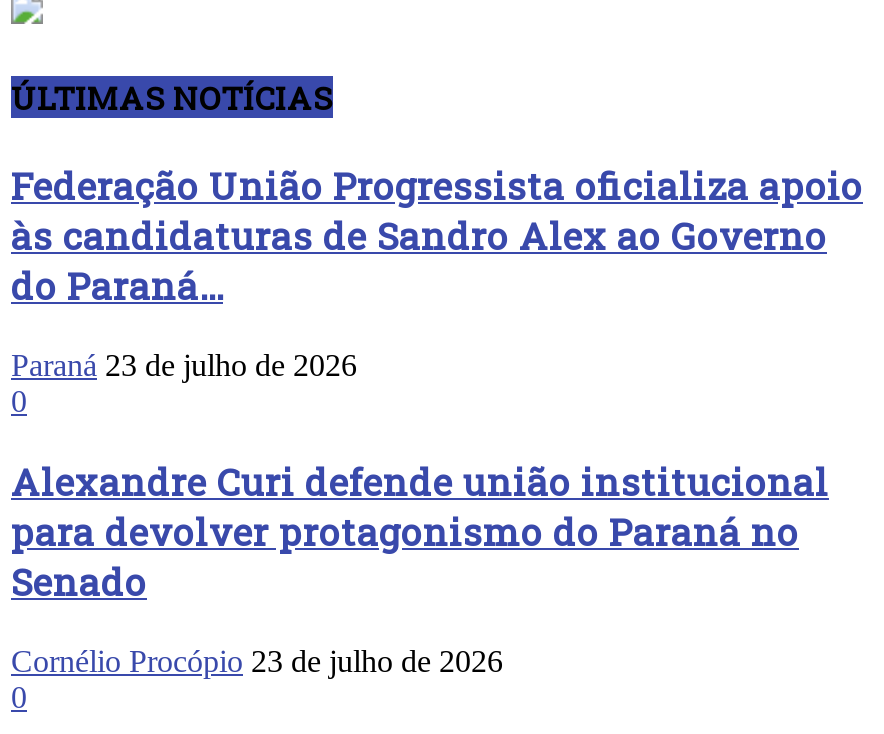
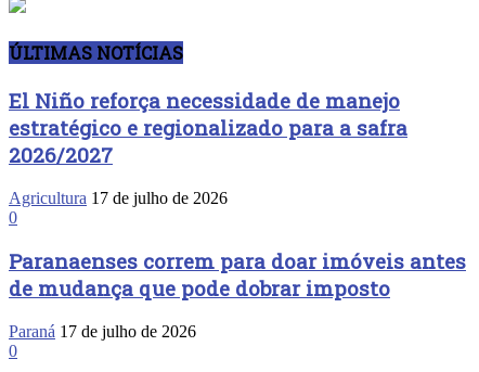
- Federação União Progressista oficializa apoio
- às candidaturas de Sandro Alex ao Governo
- do Paraná...
+ El Niño reforça necessidade de manejo
+ estratégico e regionalizado para a safra
+ 2026/2027

- Paraná 23 de julho de 2026
+ Agricultura 17 de julho de 2026

- Alexandre Curi defende união institucional
- para devolver protagonismo do Paraná no
- Senado
+ Paranaenses correm para doar imóveis antes
+ de mudança que pode dobrar imposto

- Cornélio Procópio 23 de julho de 2026
+ Paraná 17 de julho de 2026
